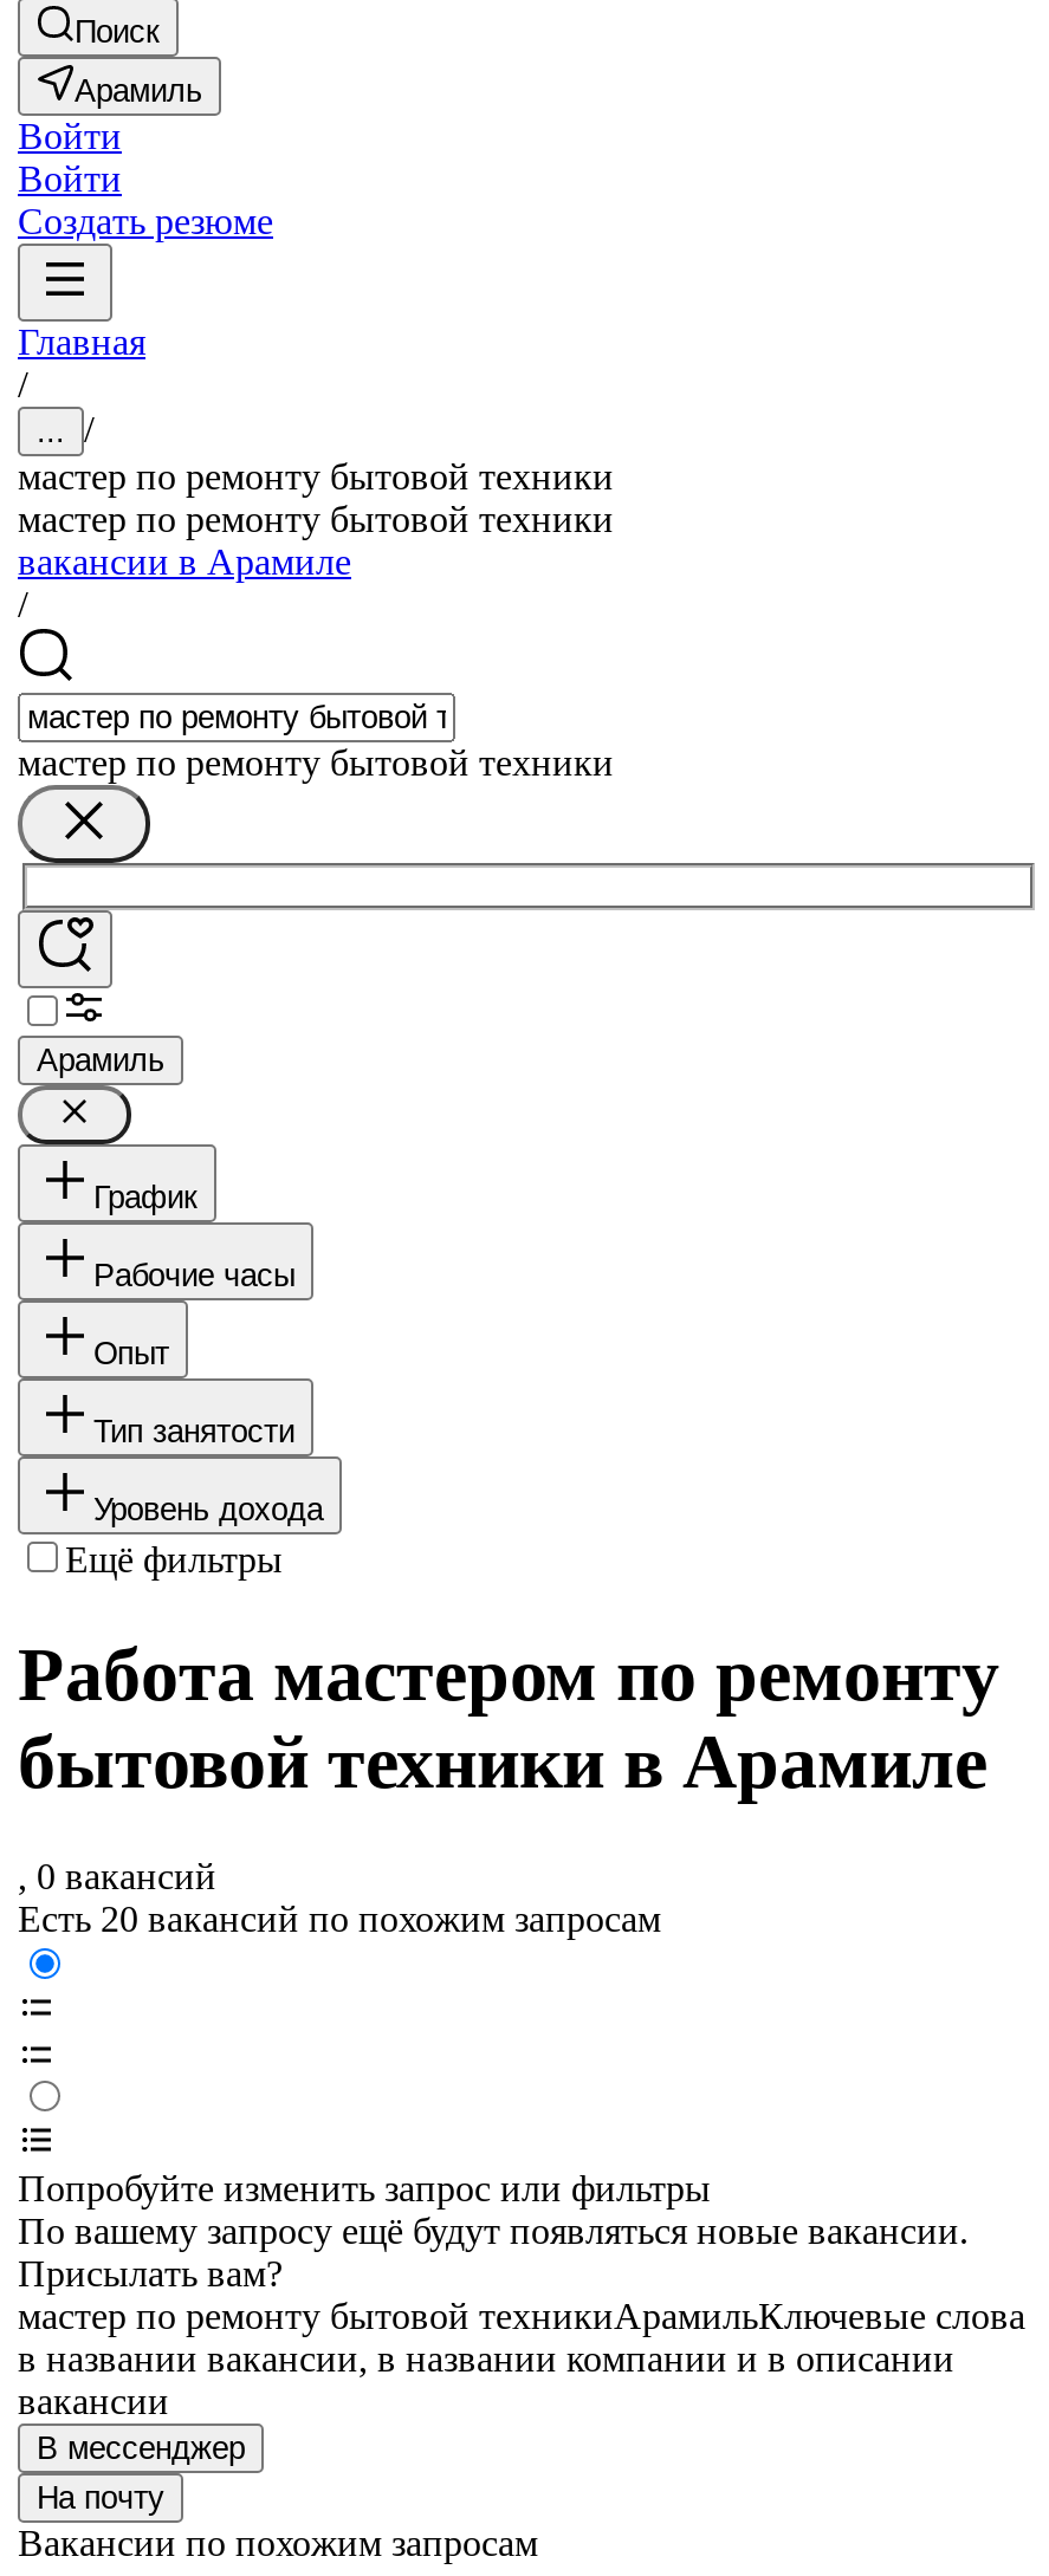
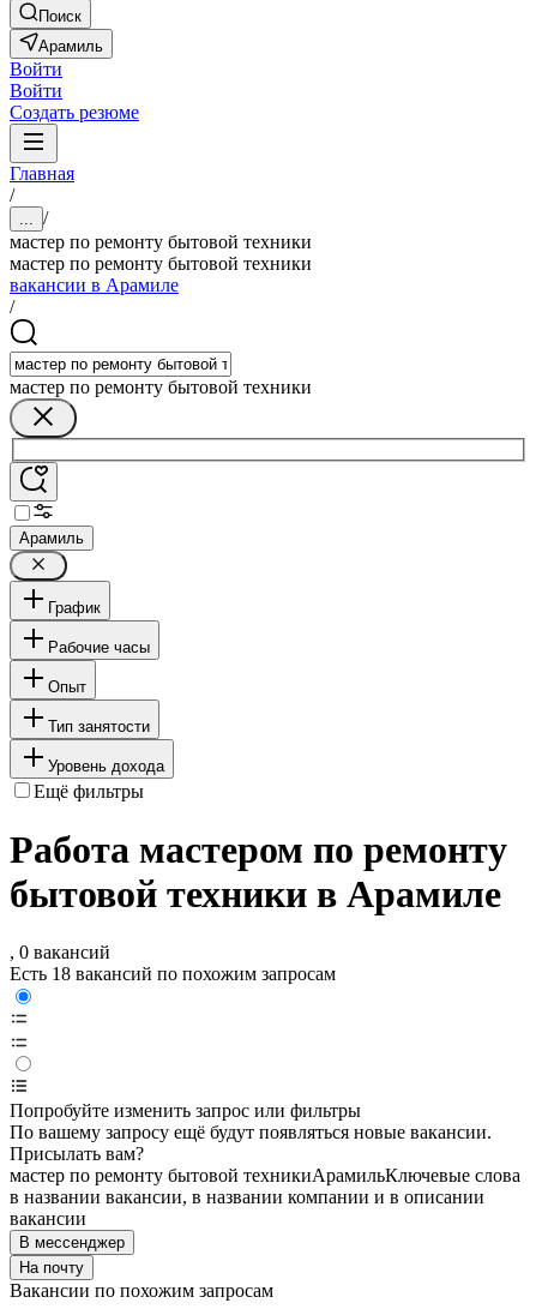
- Есть 20 вакансий по похожим запросам
+ Есть 18 вакансий по похожим запросам
